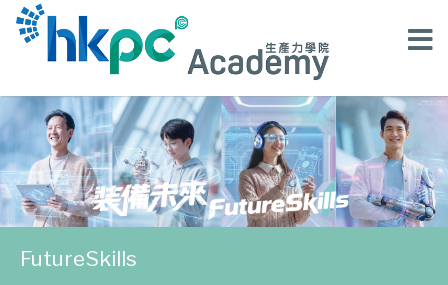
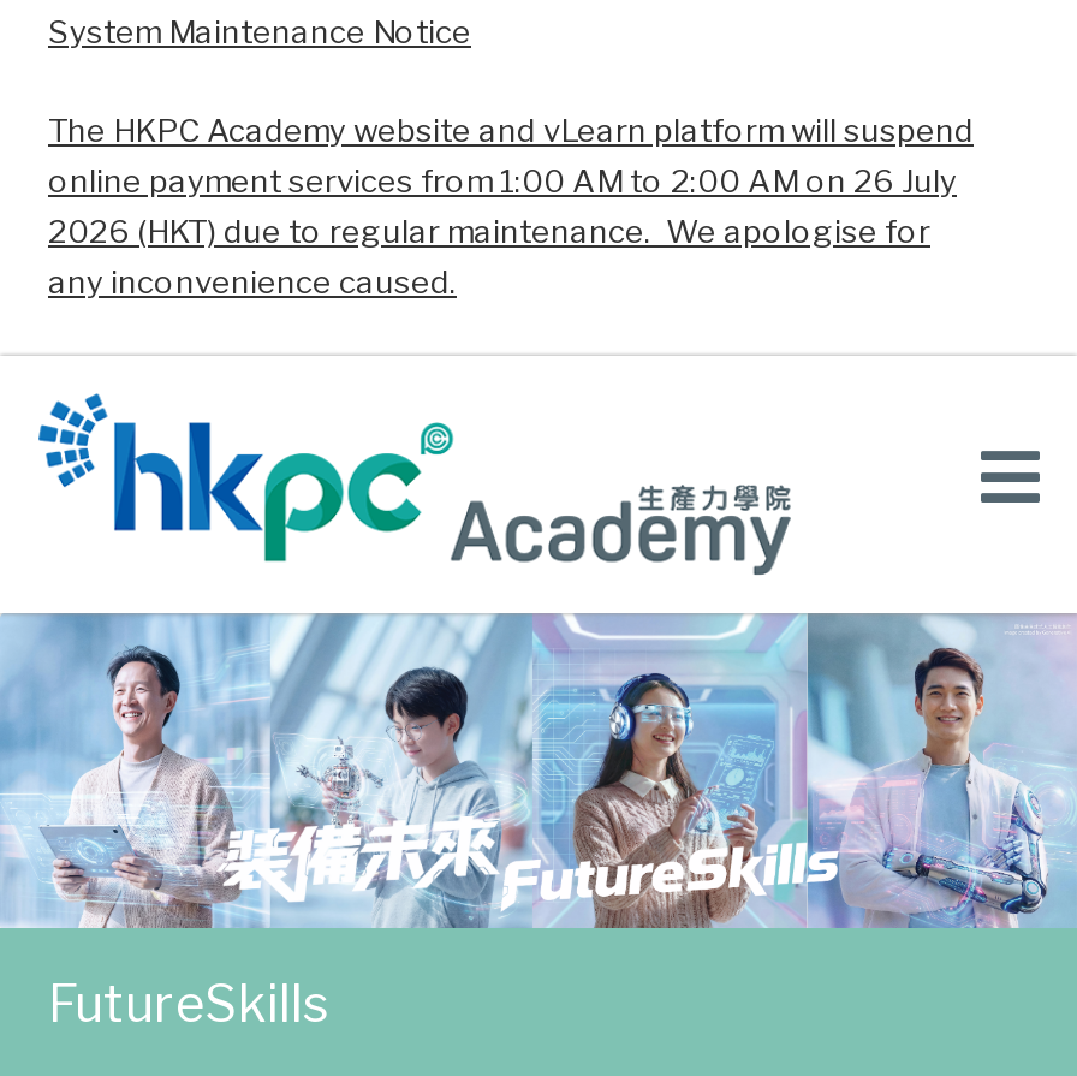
+ System Maintenance Notice
+ The HKPC Academy website and vLearn platform will suspend
+ online payment services from 1:00 AM to 2:00 AM on 26 July
+ 2026 (HKT) due to regular maintenance. We apologise for
+ any inconvenience caused.
